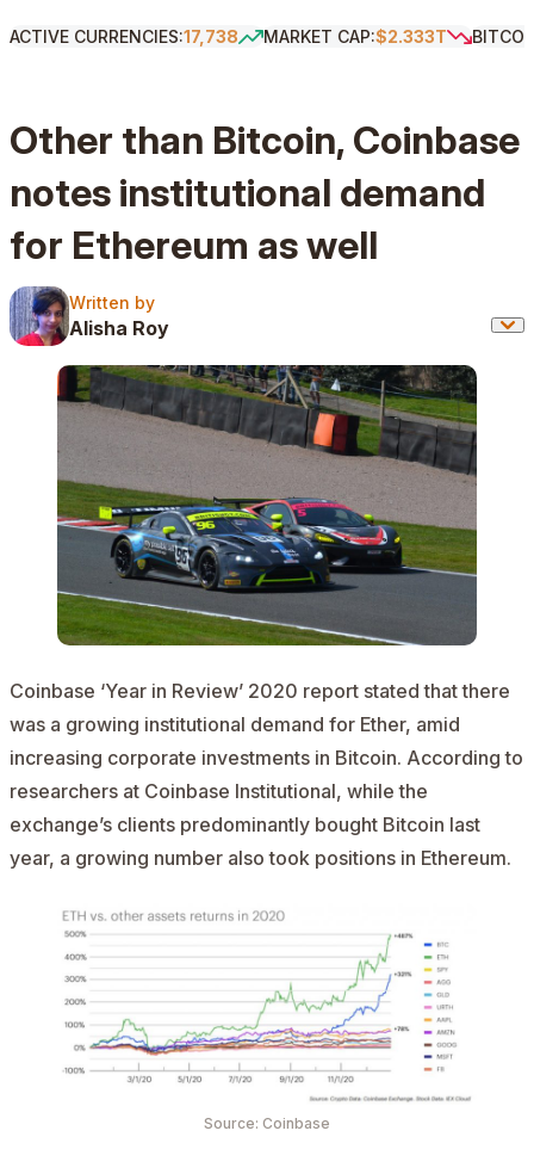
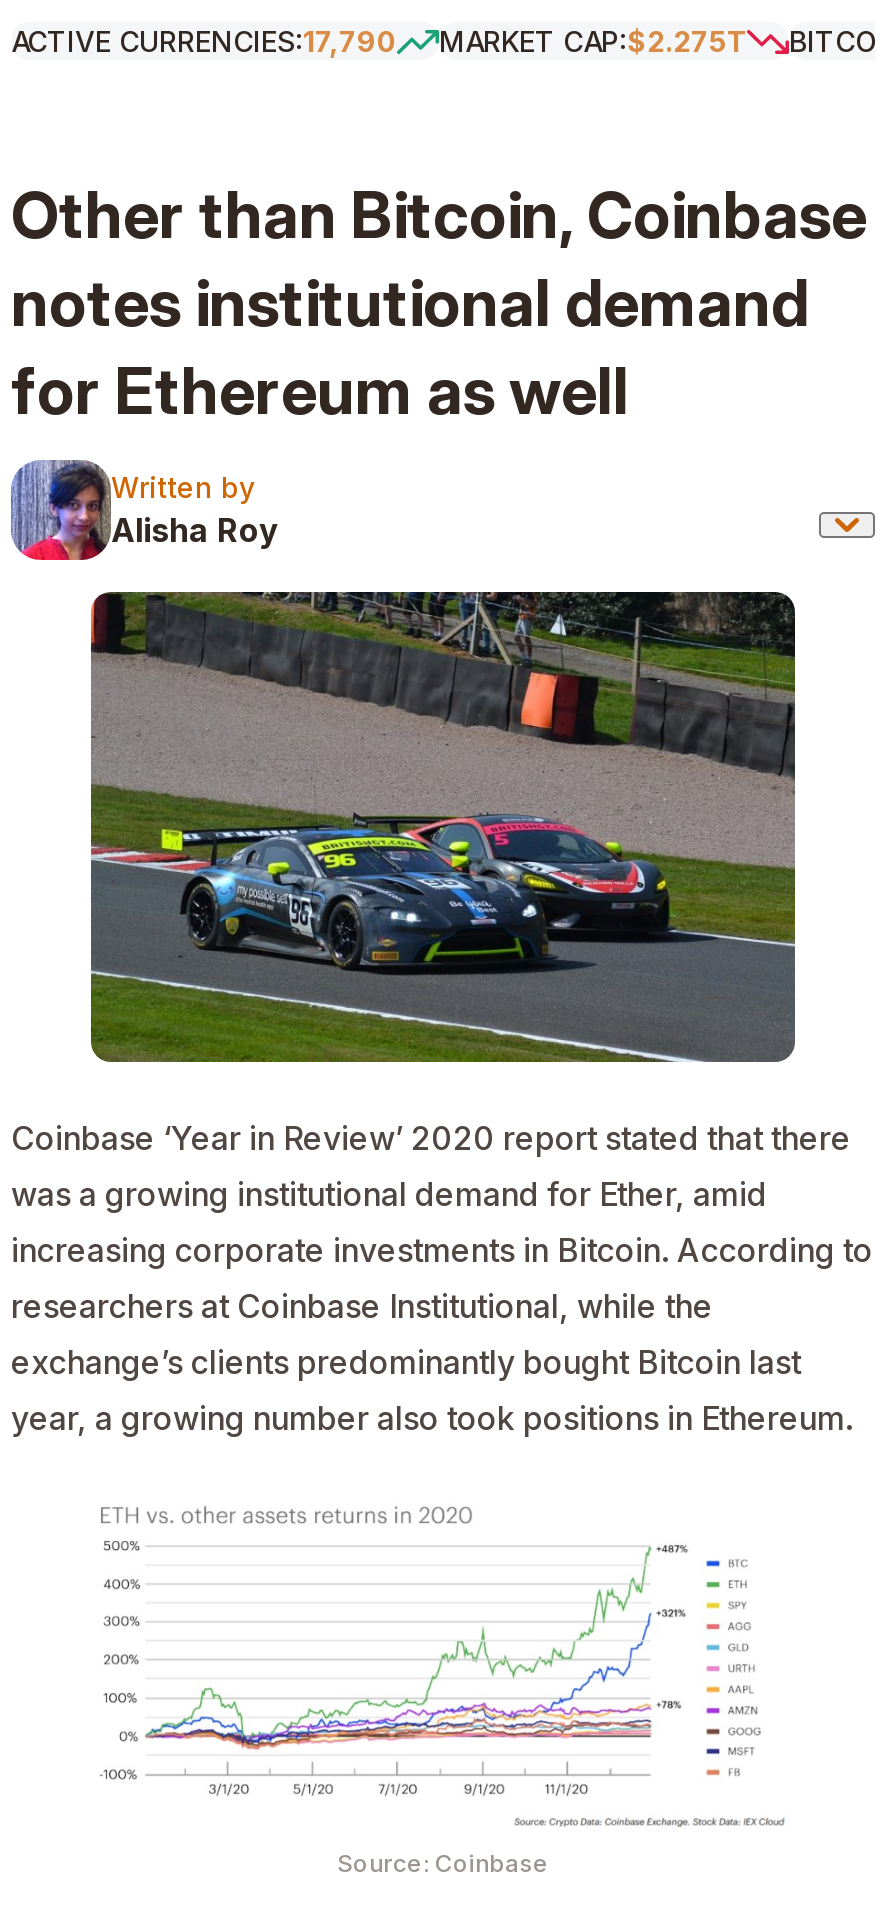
- ACTIVE CURRENCIES:17,738
+ ACTIVE CURRENCIES:17,790

- MARKET CAP:$2.333T
+ MARKET CAP:$2.275T
